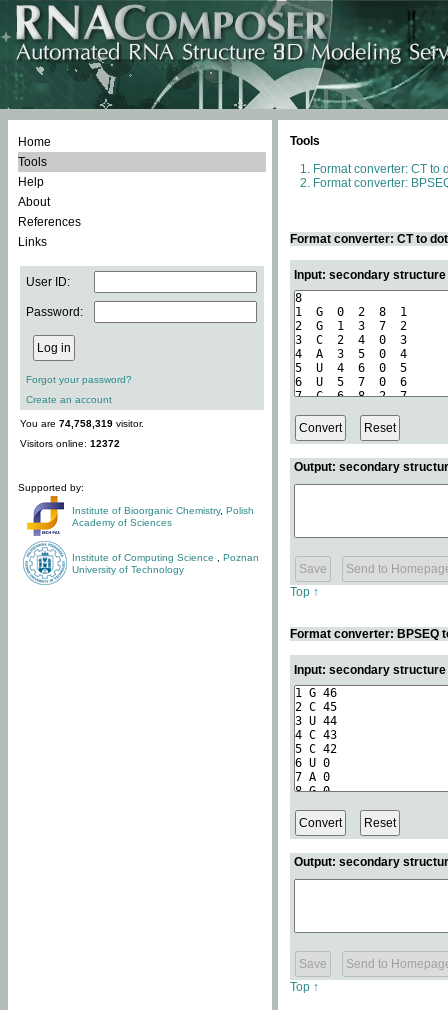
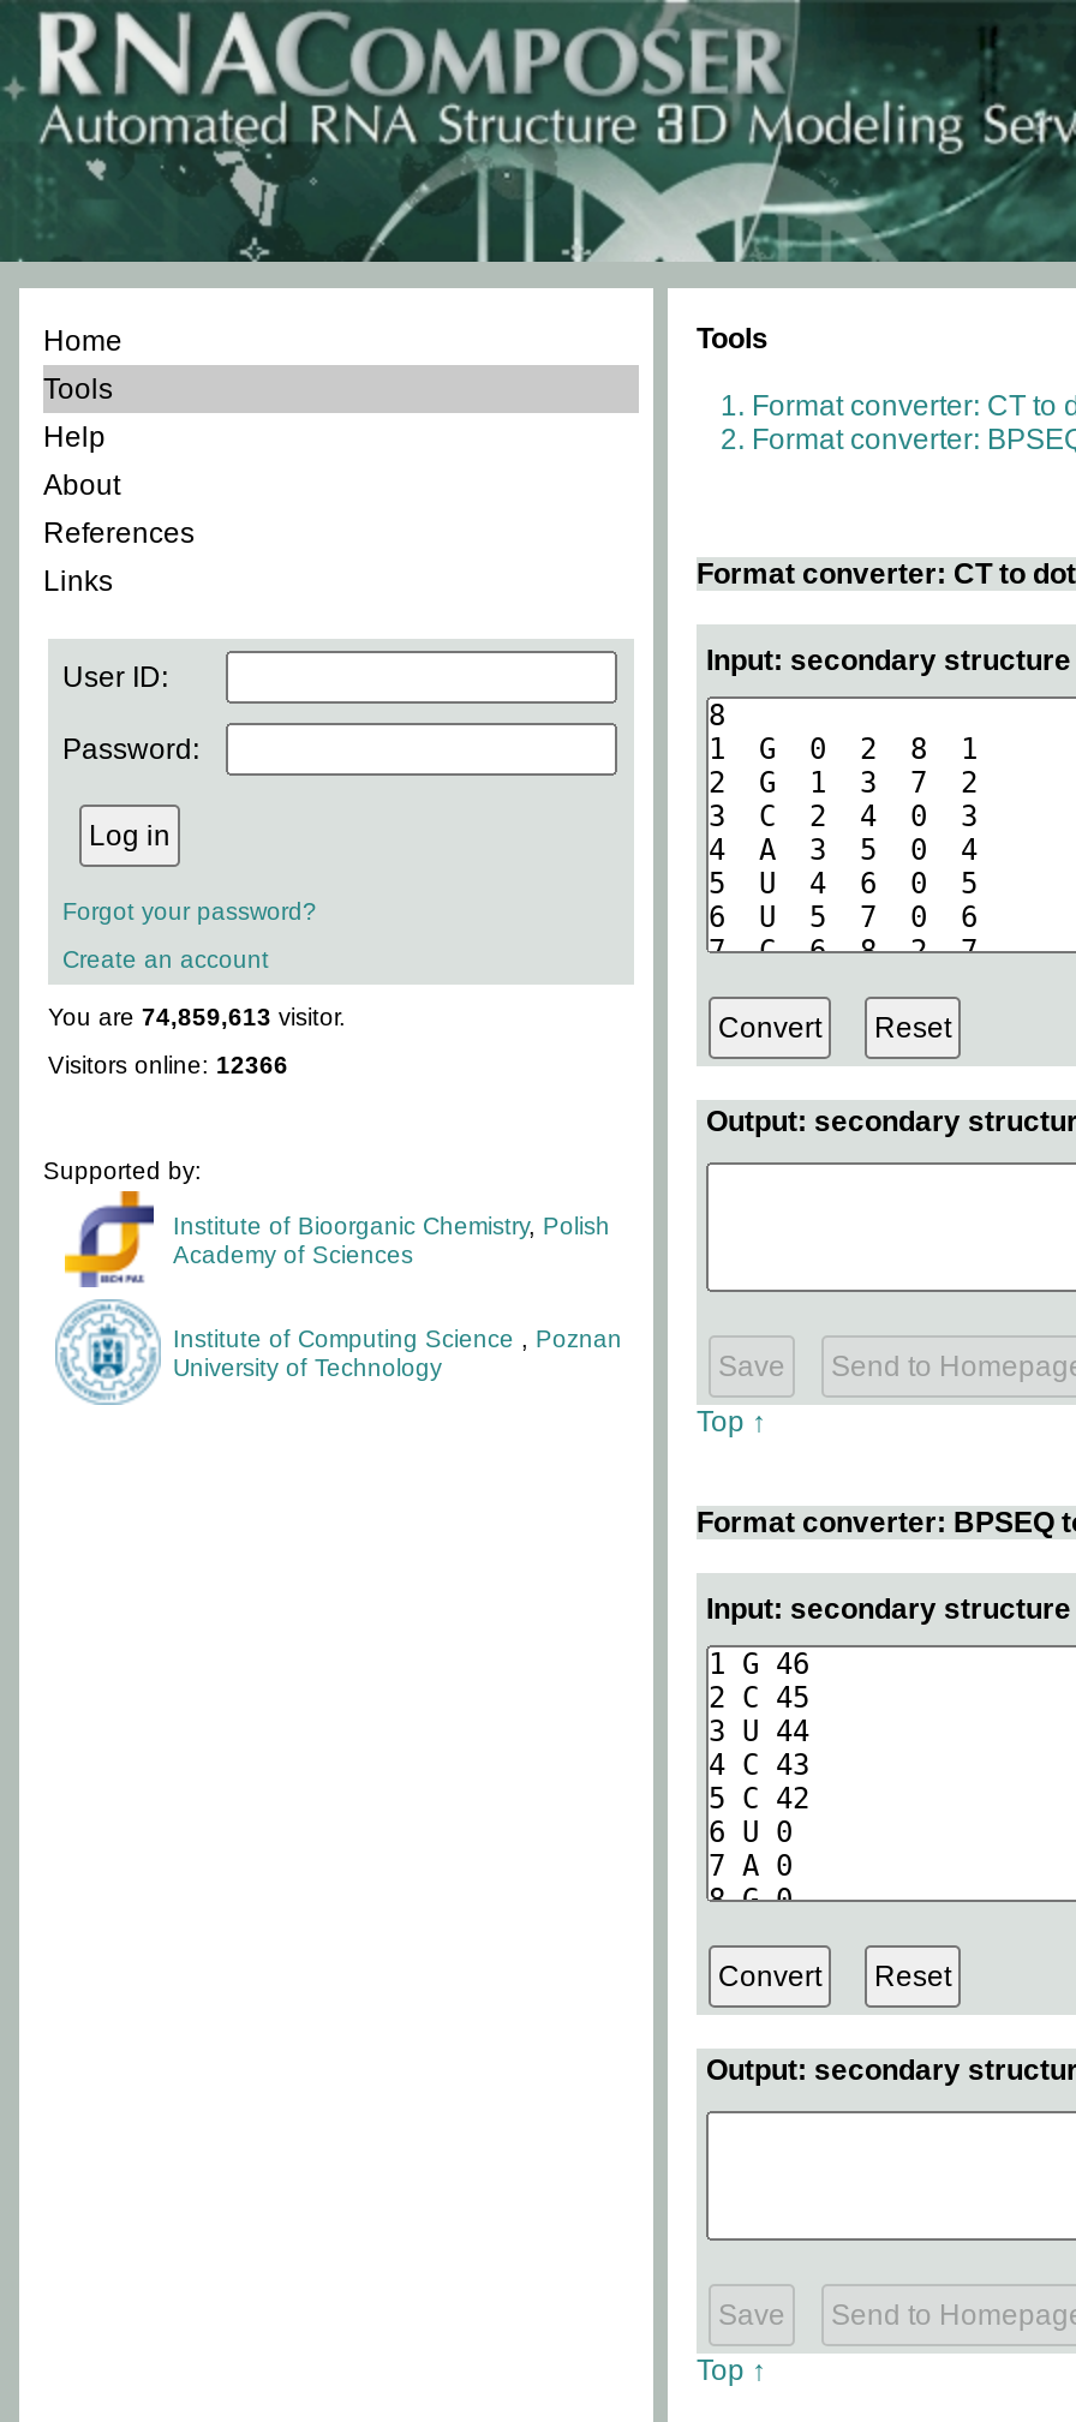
- You are 74,758,319 visitor.
+ You are 74,859,613 visitor.

- Visitors online: 12372
+ Visitors online: 12366
